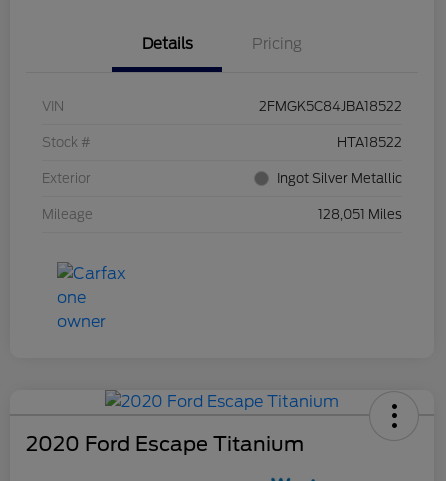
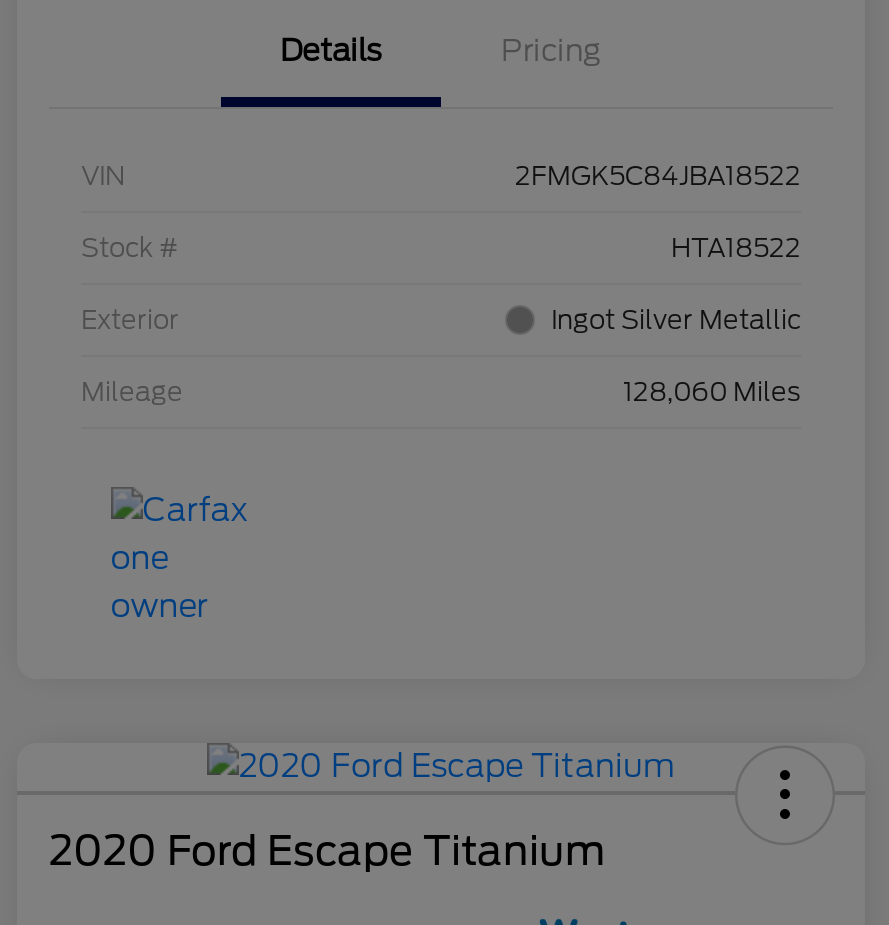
- 128,051 Miles
+ 128,060 Miles
